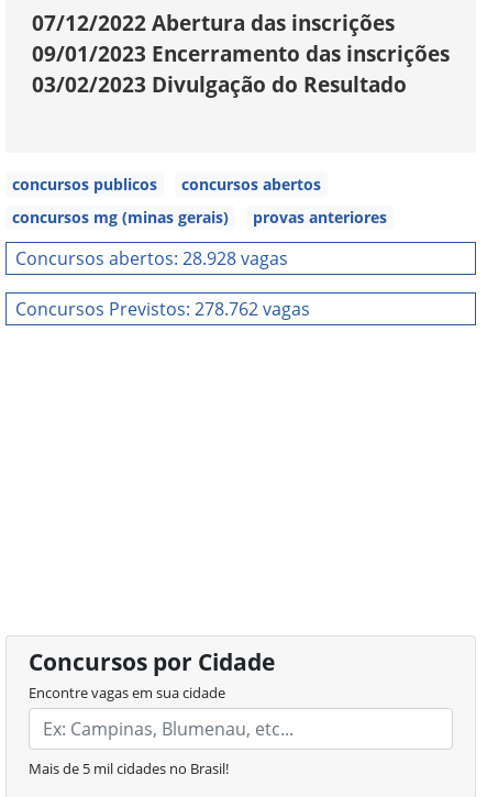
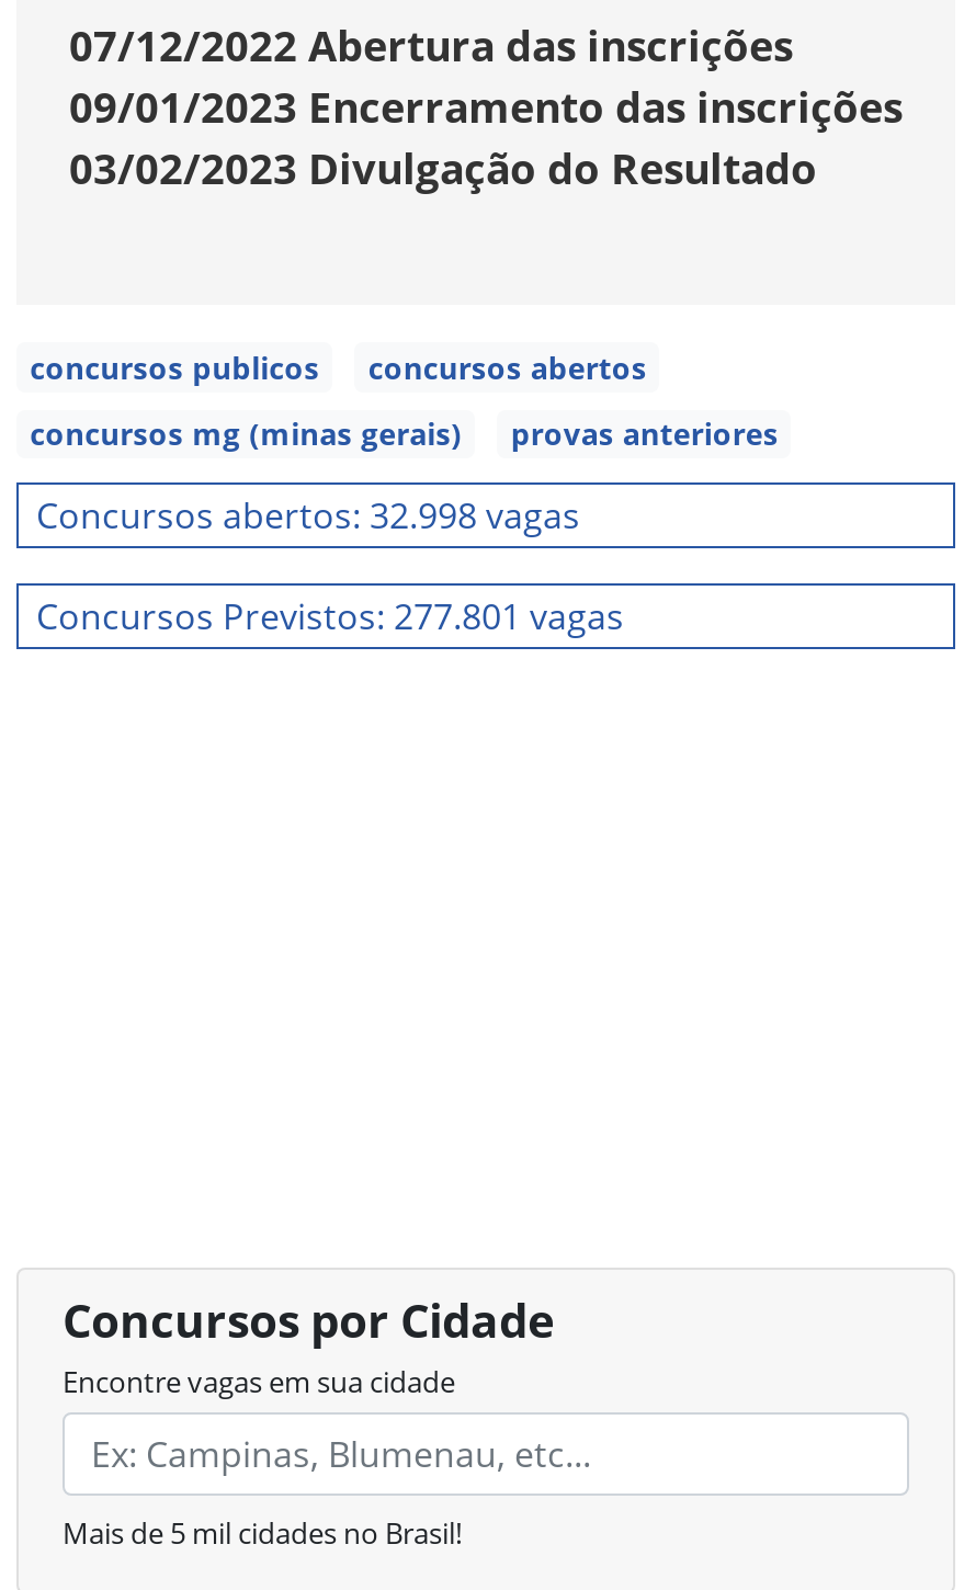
- Concursos abertos: 28.928 vagas
+ Concursos abertos: 32.998 vagas

- Concursos Previstos: 278.762 vagas
+ Concursos Previstos: 277.801 vagas
